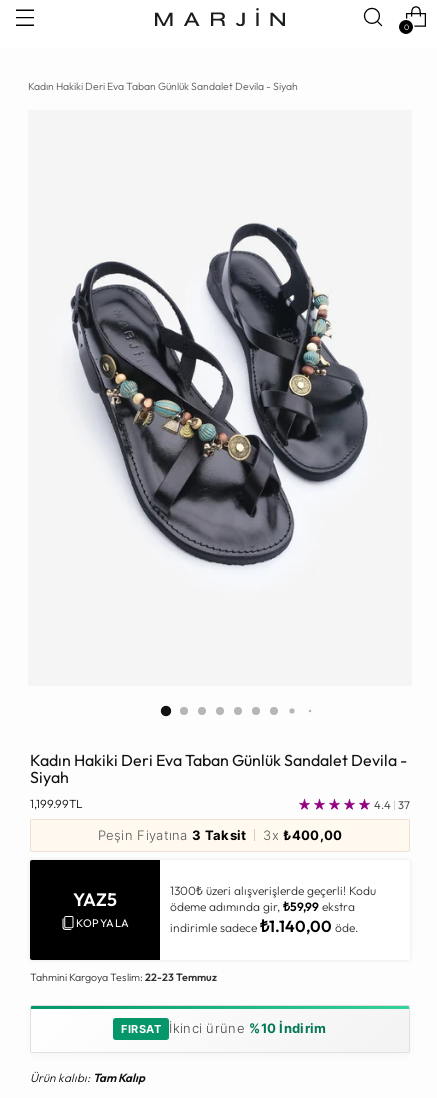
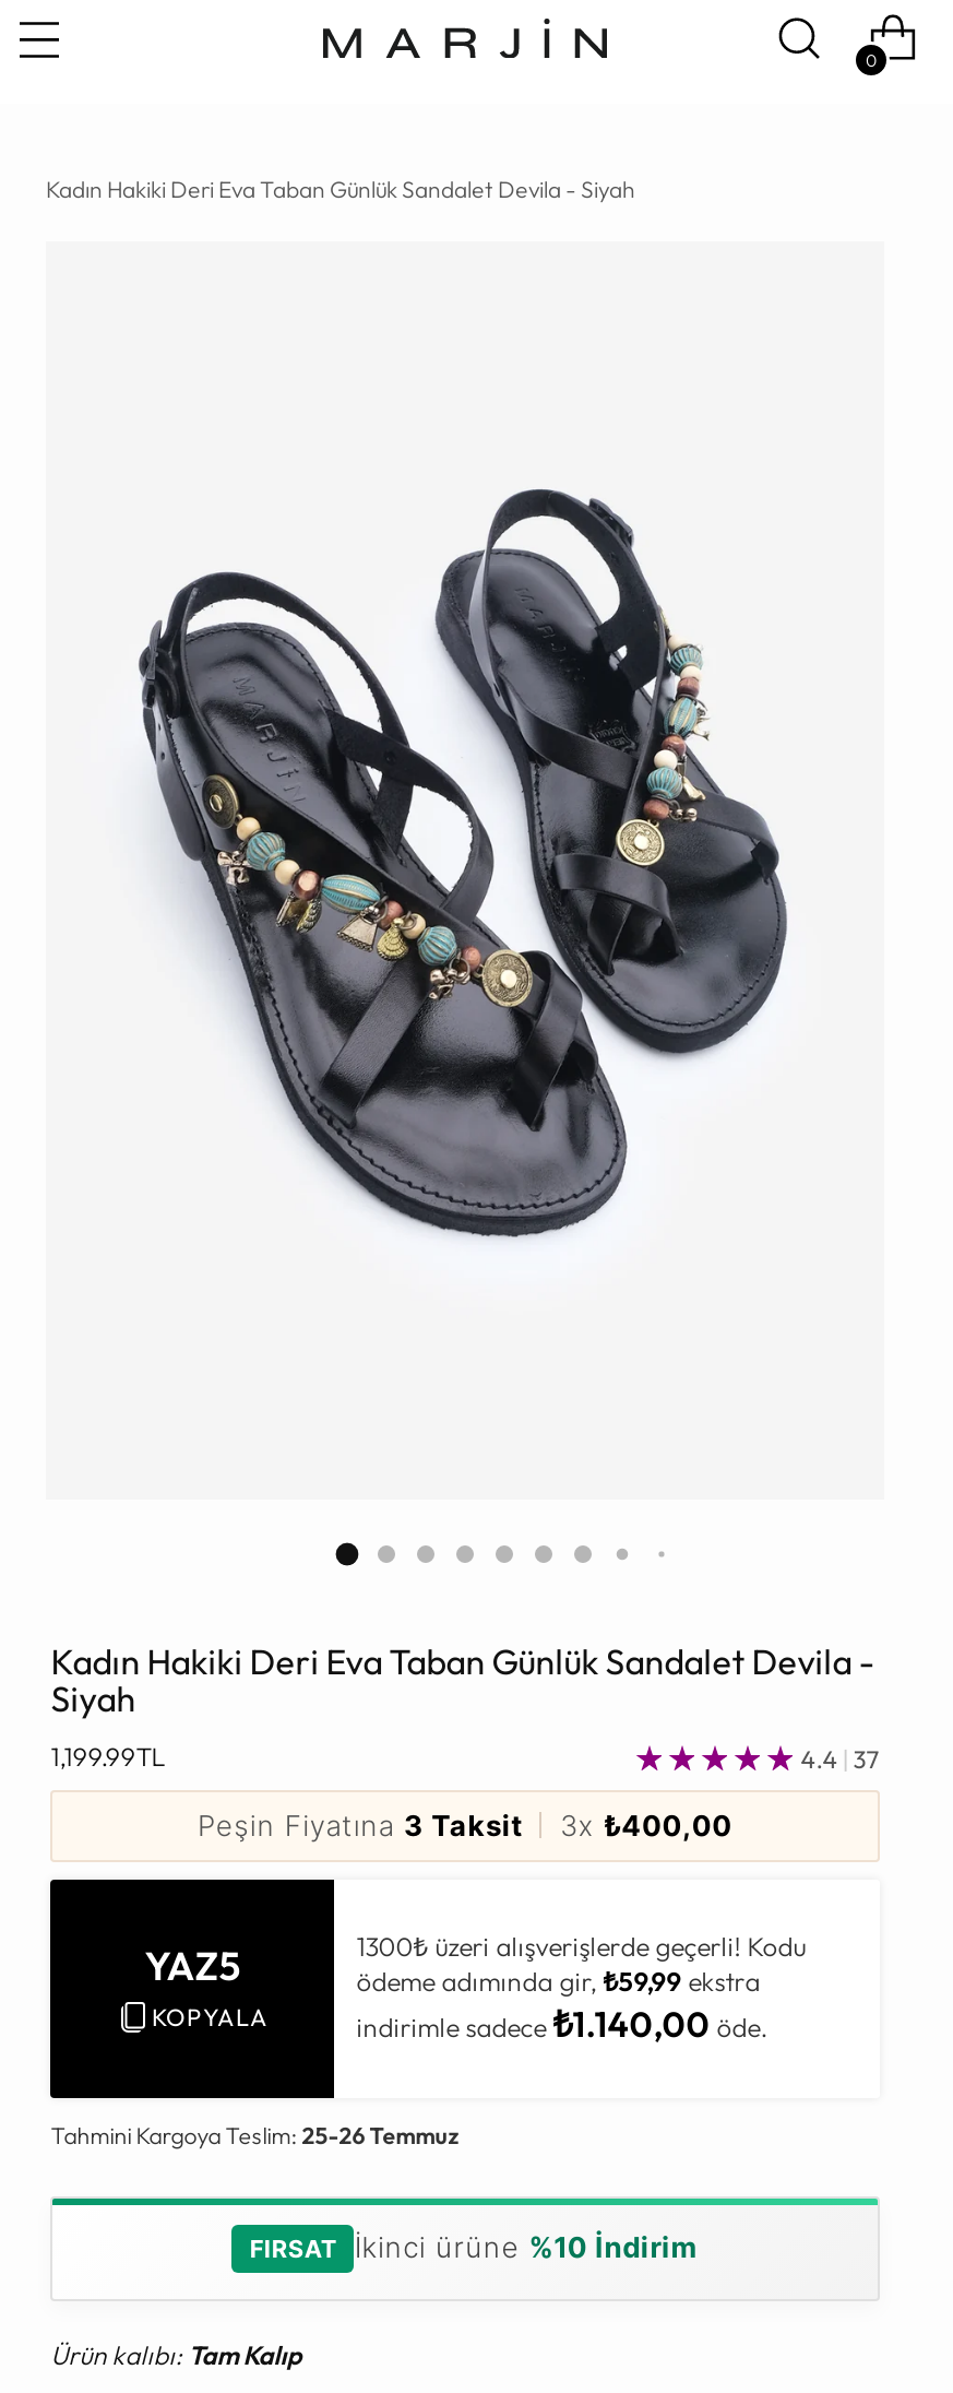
- Tahmini Kargoya Teslim: 22-23 Temmuz
+ Tahmini Kargoya Teslim: 25-26 Temmuz
